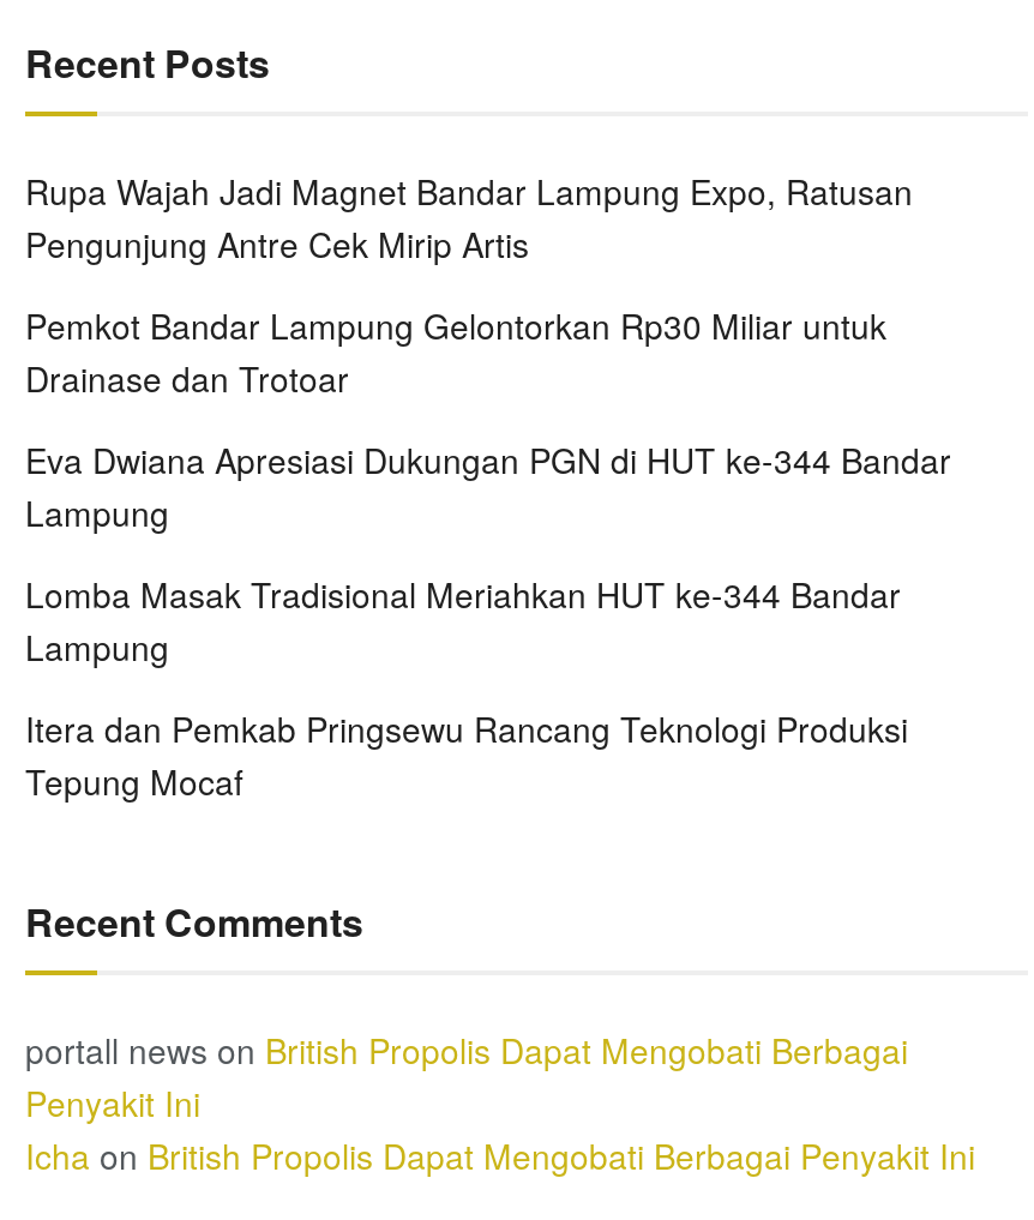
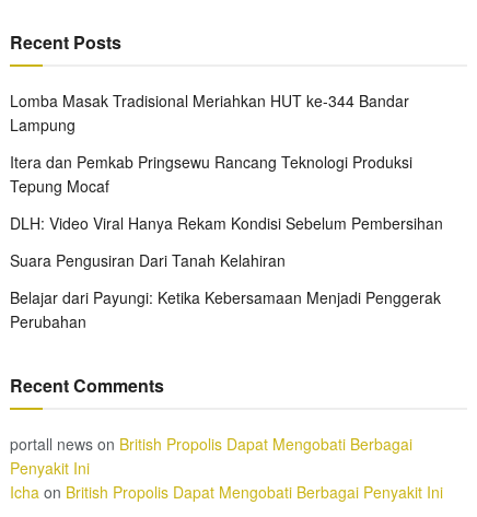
- Rupa Wajah Jadi Magnet Bandar Lampung Expo, Ratusan
- Pengunjung Antre Cek Mirip Artis
- Pemkot Bandar Lampung Gelontorkan Rp30 Miliar untuk
- Drainase dan Trotoar
- Eva Dwiana Apresiasi Dukungan PGN di HUT ke-344 Bandar
- Lampung

moved up: Lomba Masak Tradisional Meriahkan HUT ke-344 Bandar | Lampung | Itera dan Pemkab Pringsewu Rancang Teknologi Produksi | Tepung Mocaf

+ DLH: Video Viral Hanya Rekam Kondisi Sebelum Pembersihan
+ Suara Pengusiran Dari Tanah Kelahiran
+ Belajar dari Payungi: Ketika Kebersamaan Menjadi Penggerak
+ Perubahan
